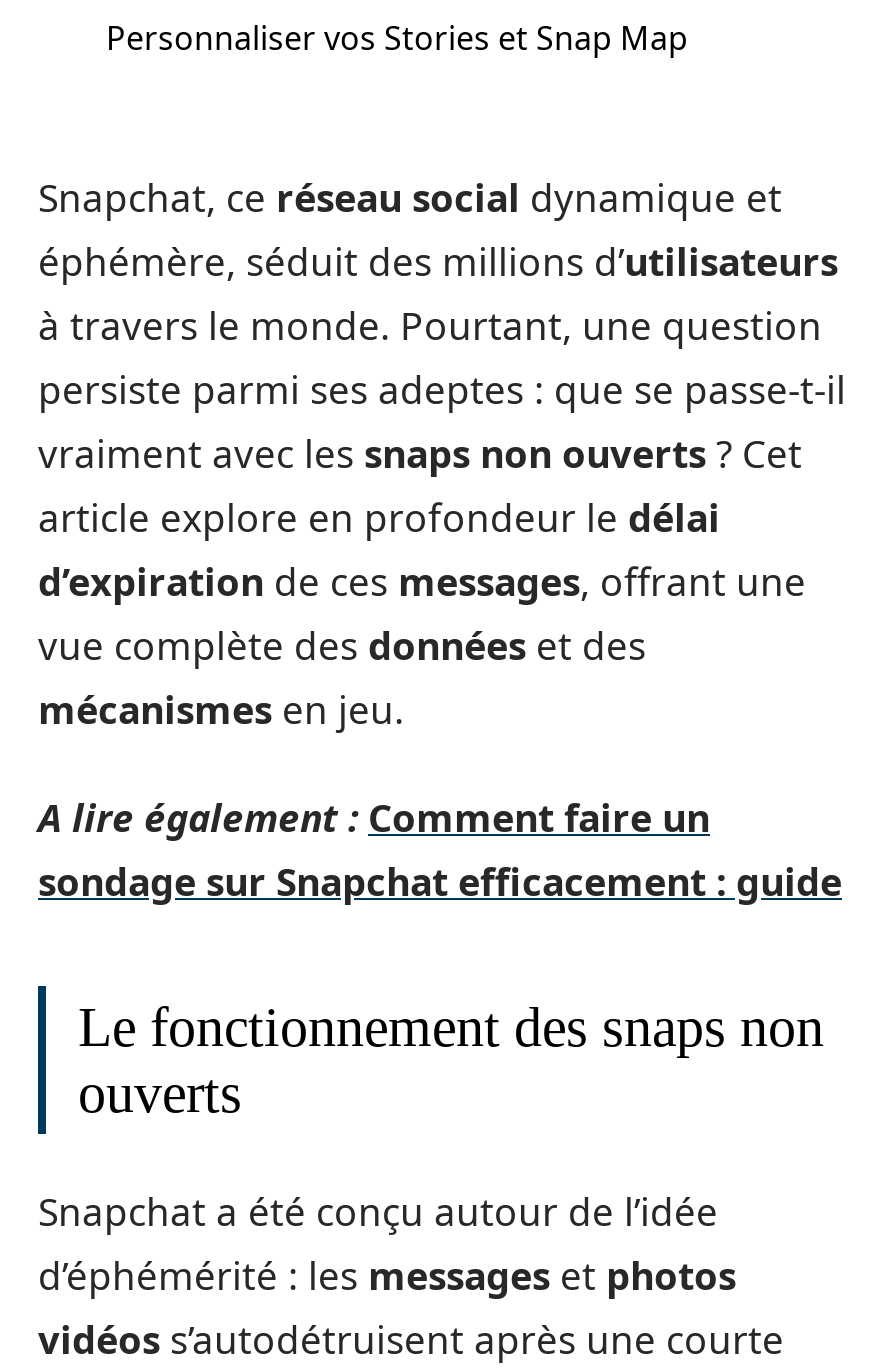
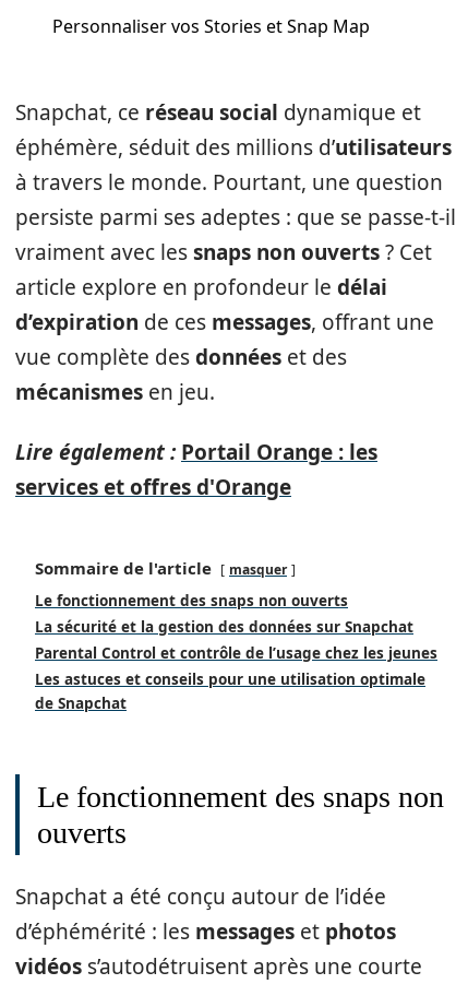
- A lire également : Comment faire un
- sondage sur Snapchat efficacement : guide
+ Lire également : Portail Orange : les
+ services et offres d'Orange
+ Sommaire de l'article
+ masquer
+ Le fonctionnement des snaps non ouverts
+ La sécurité et la gestion des données sur Snapchat
+ Parental Control et contrôle de l’usage chez les jeunes
+ Les astuces et conseils pour une utilisation optimale
+ de Snapchat
